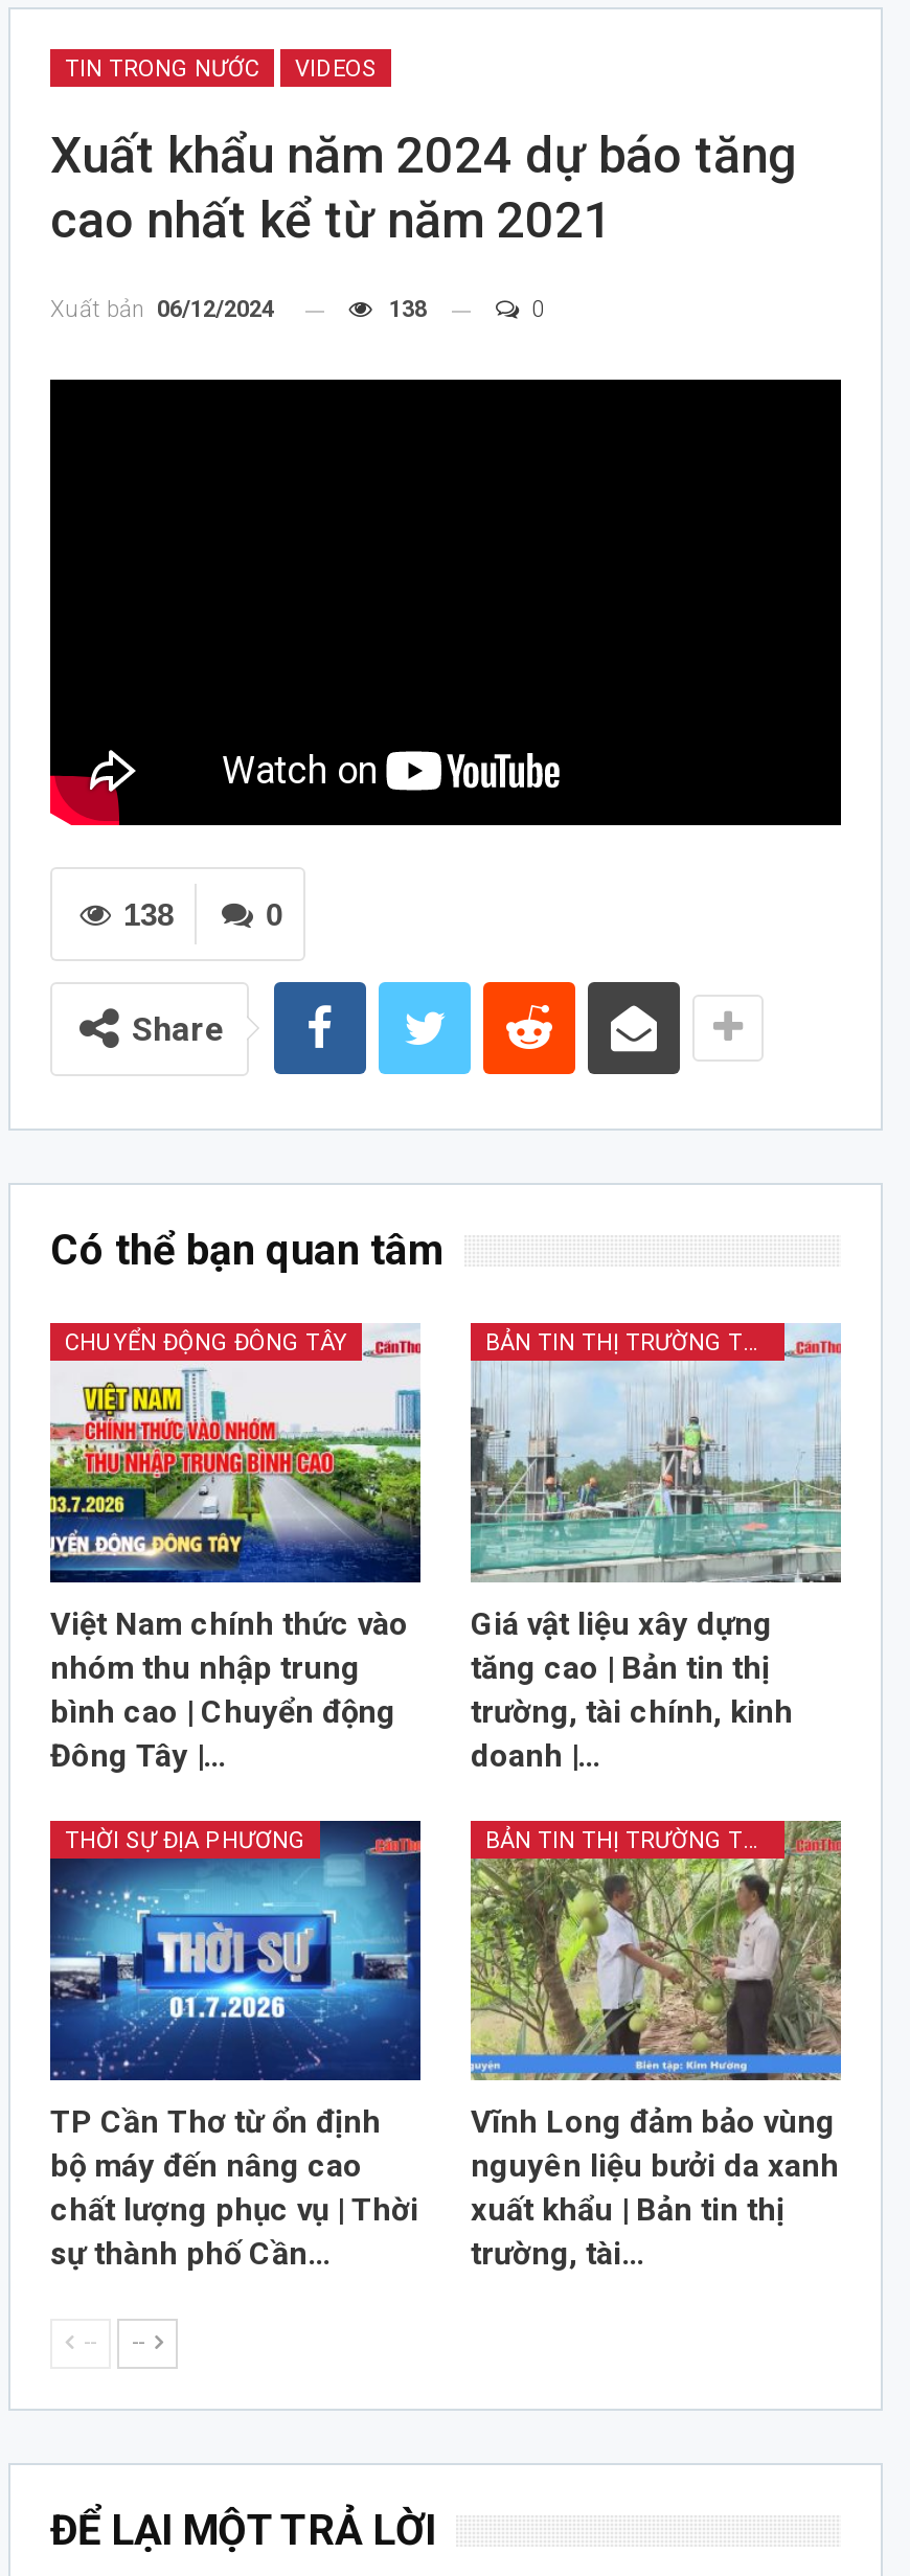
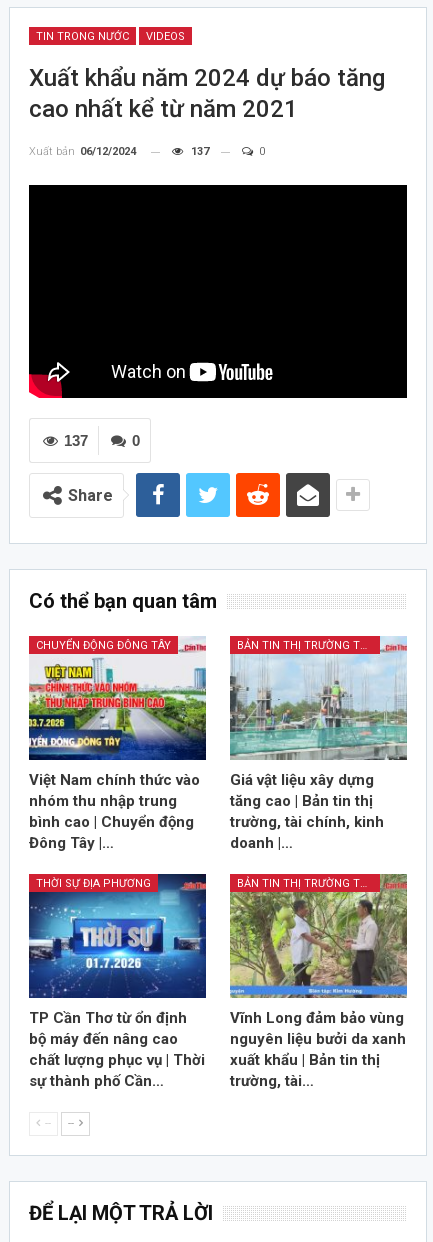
- 138
+ 137

- 138
+ 137
